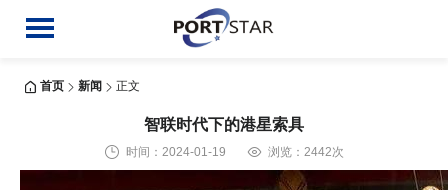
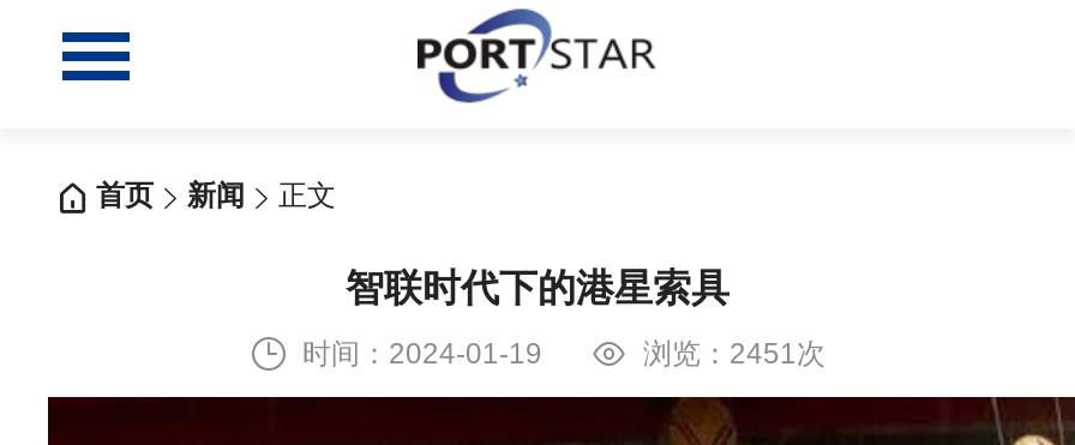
- 浏览：2442次
+ 浏览：2451次
